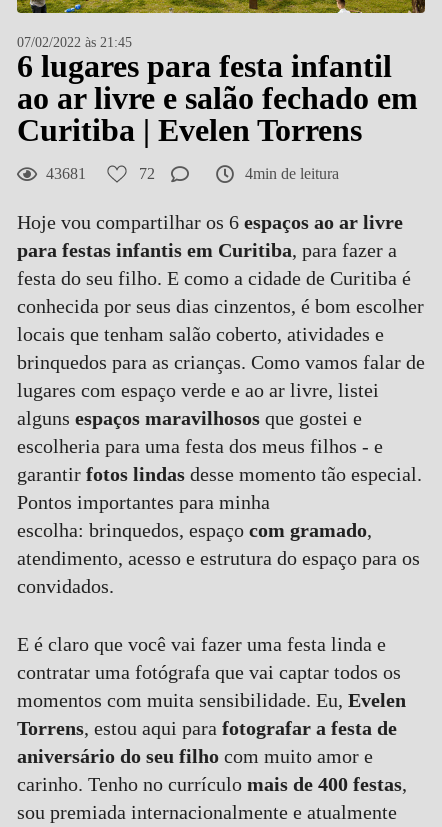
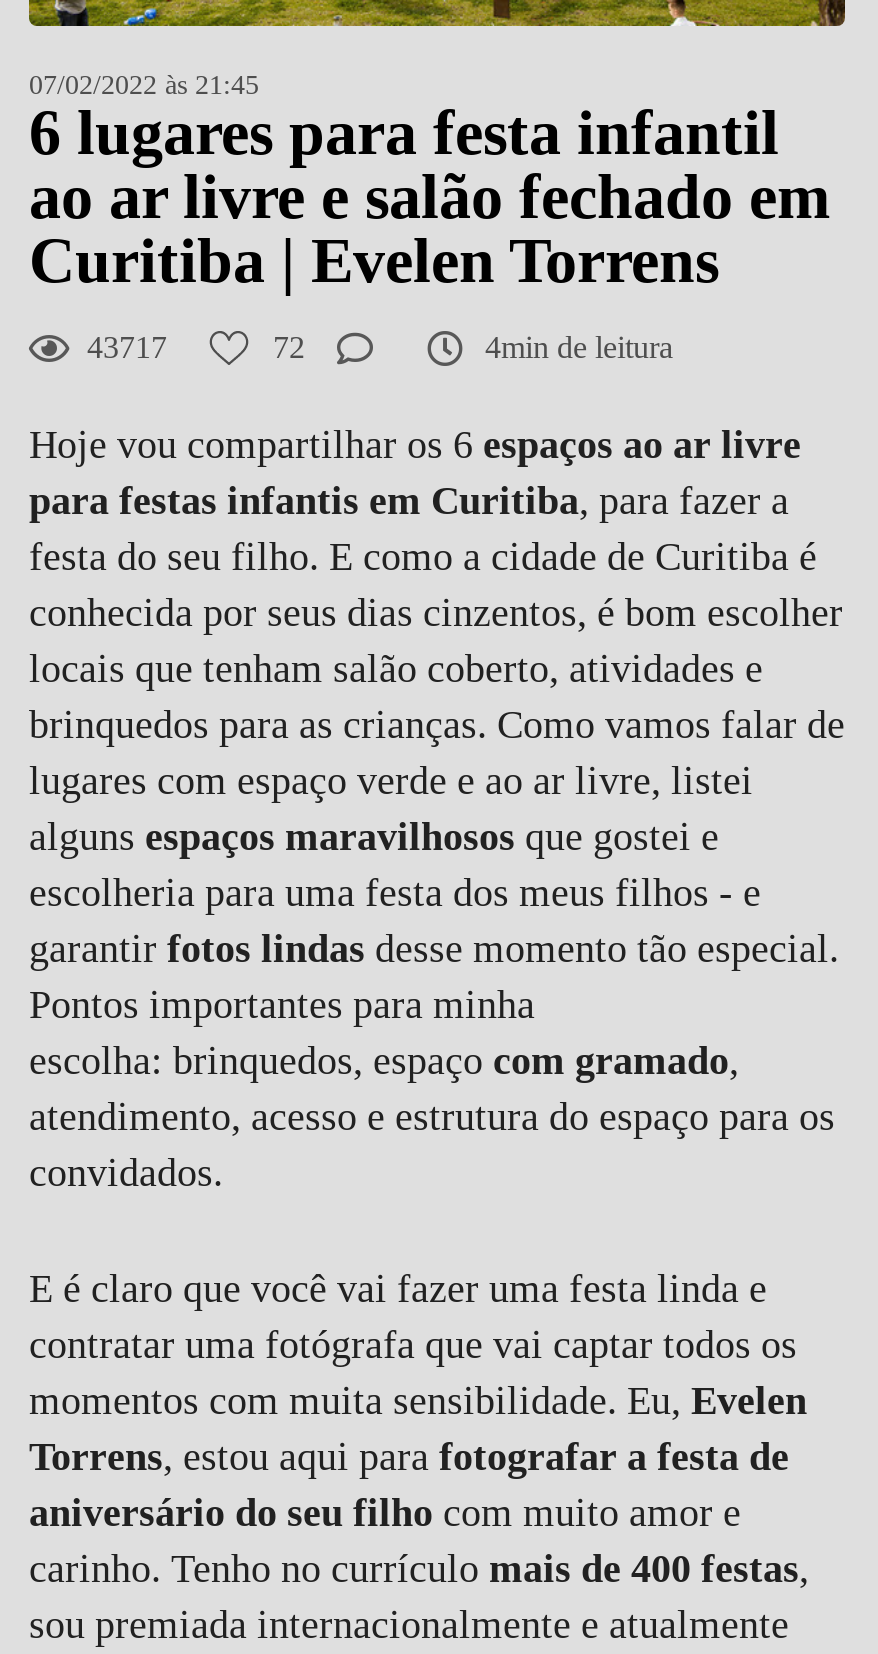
- 43681
+ 43717
